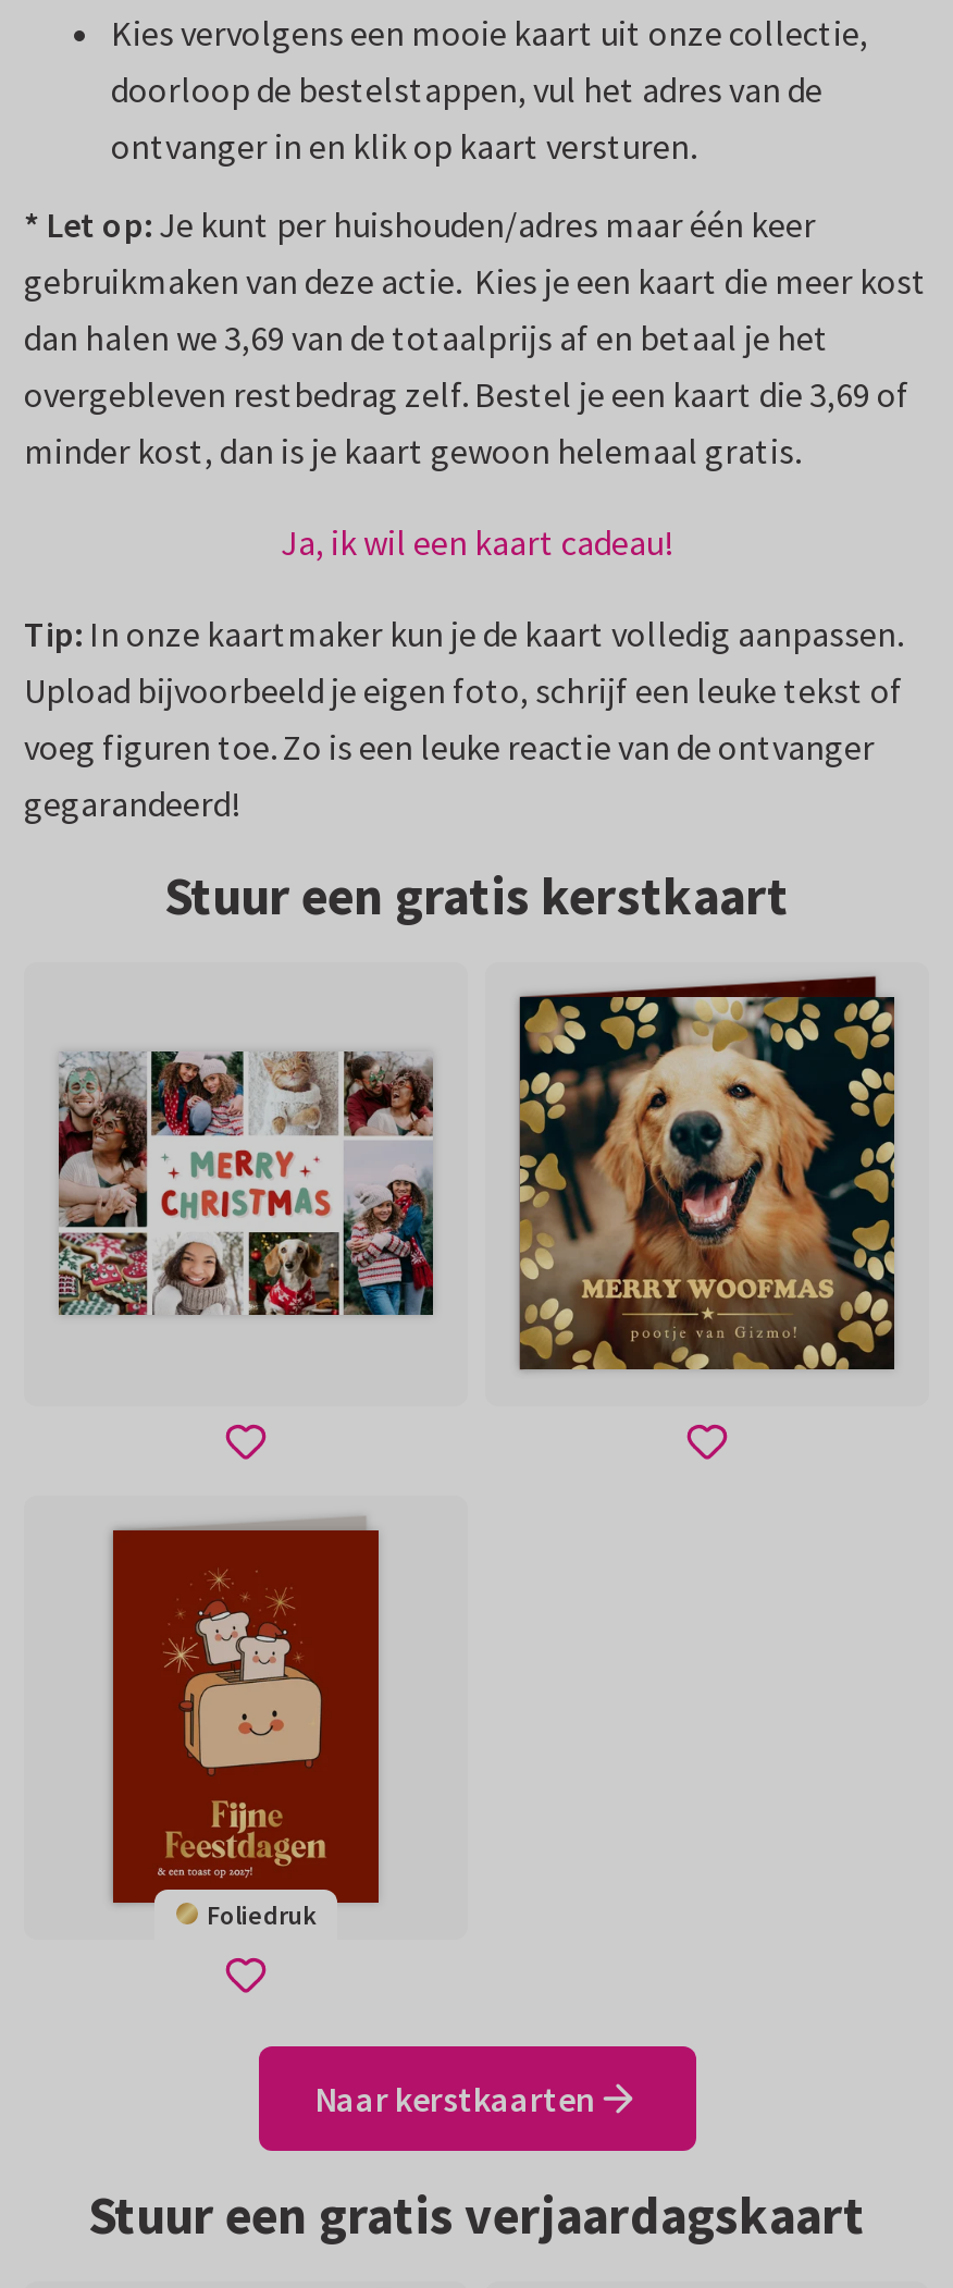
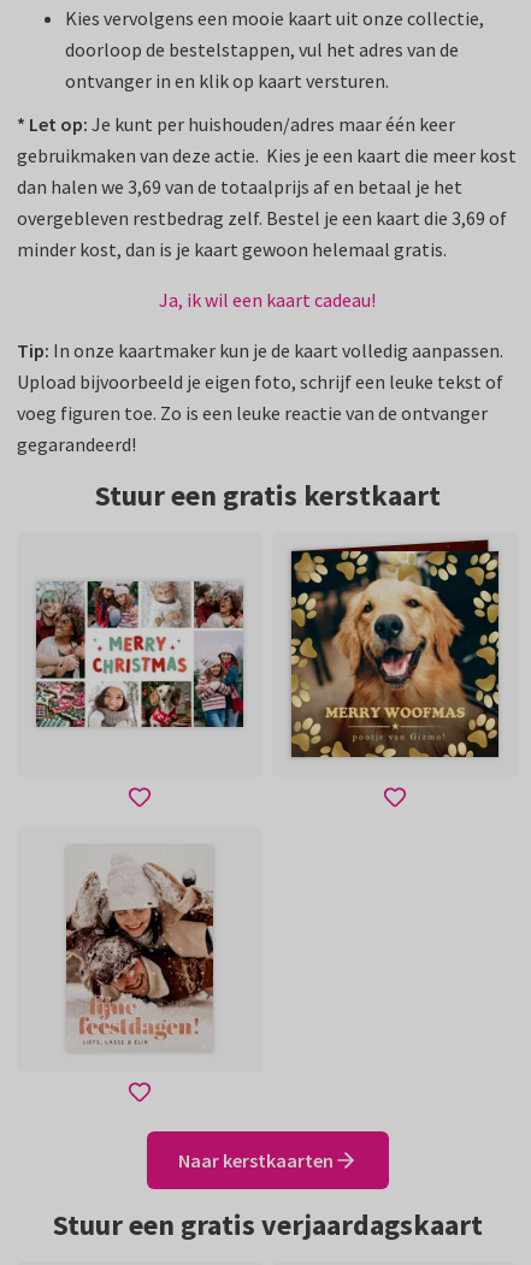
- [image]
+ [image]

- Foliedruk
